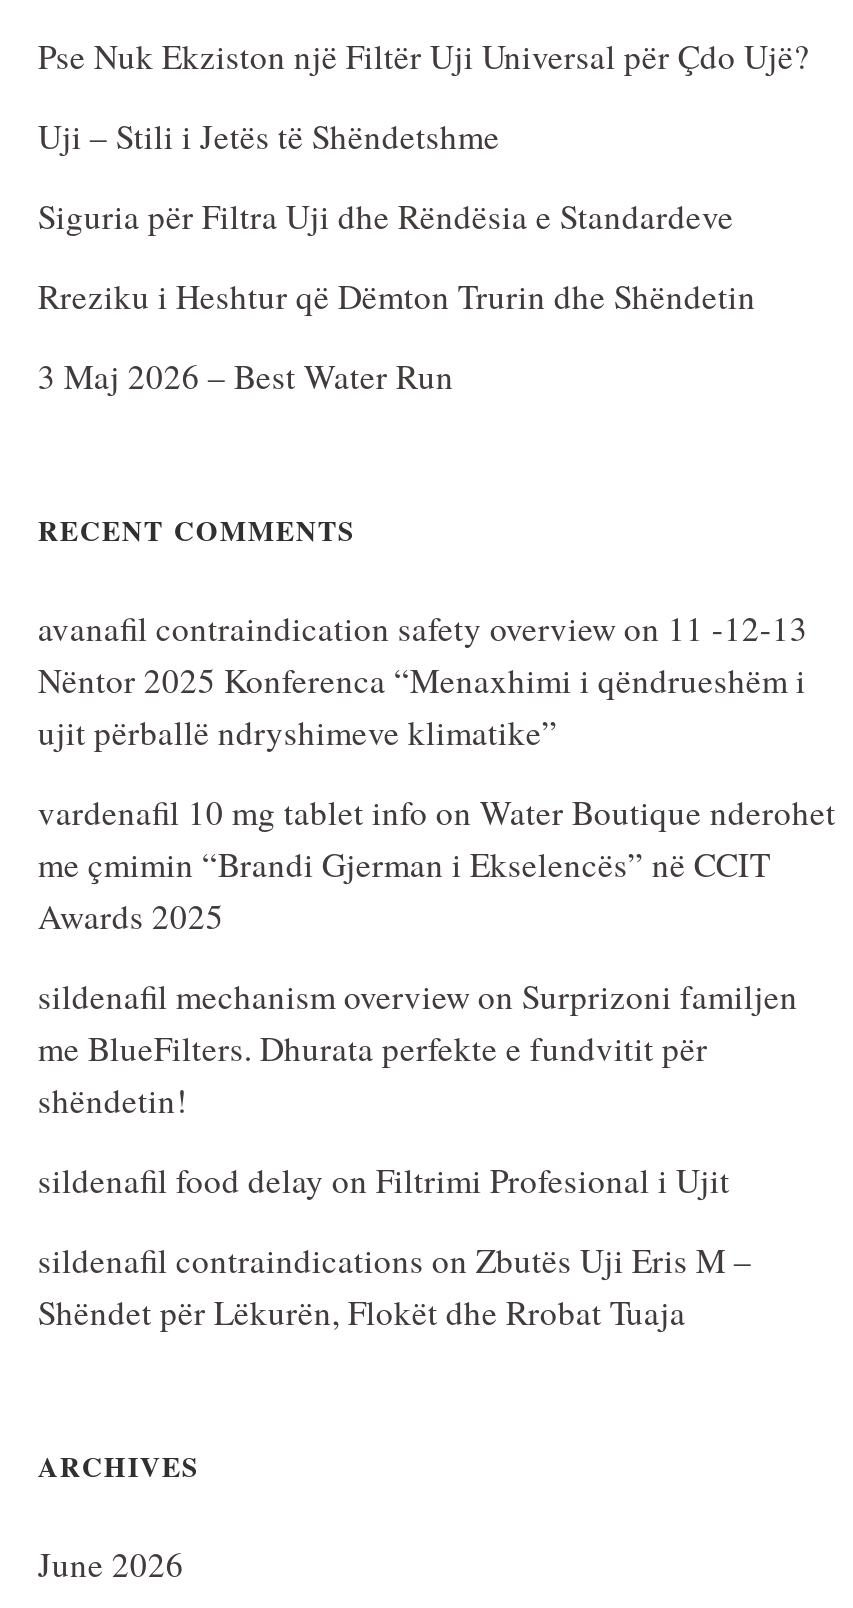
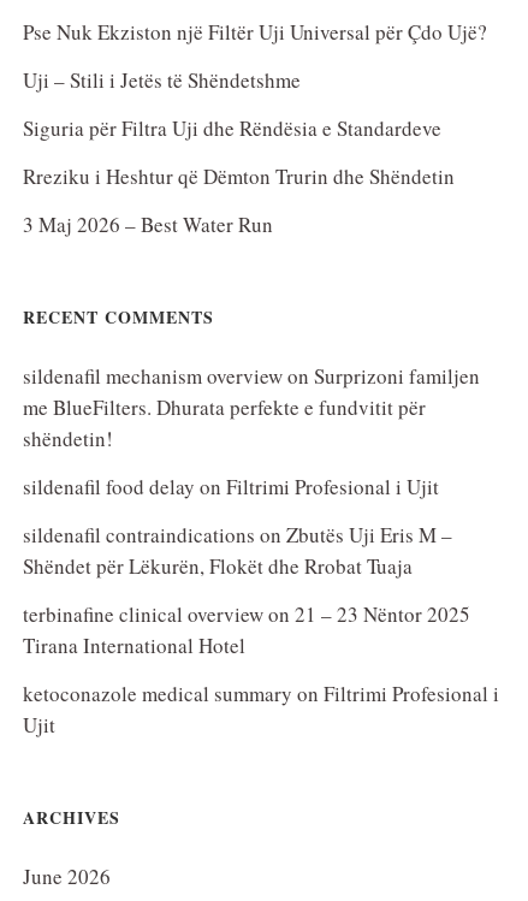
- avanafil contraindication safety overview on 11 -12-13
- Nëntor 2025 Konferenca “Menaxhimi i qëndrueshëm i
- ujit përballë ndryshimeve klimatike”
- vardenafil 10 mg tablet info on Water Boutique nderohet
- me çmimin “Brandi Gjerman i Ekselencës” në CCIT
- Awards 2025

moved up: sildenafil mechanism overview on Surprizoni familjen | me BlueFilters. Dhurata perfekte e fundvitit për | shëndetin! | sildenafil food delay on Filtrimi Profesional i Ujit | sildenafil contraindications on Zbutës Uji Eris M – | Shëndet për Lëkurën, Flokët dhe Rrobat Tuaja

+ terbinafine clinical overview on 21 – 23 Nëntor 2025
+ Tirana International Hotel
+ ketoconazole medical summary on Filtrimi Profesional i
+ Ujit
